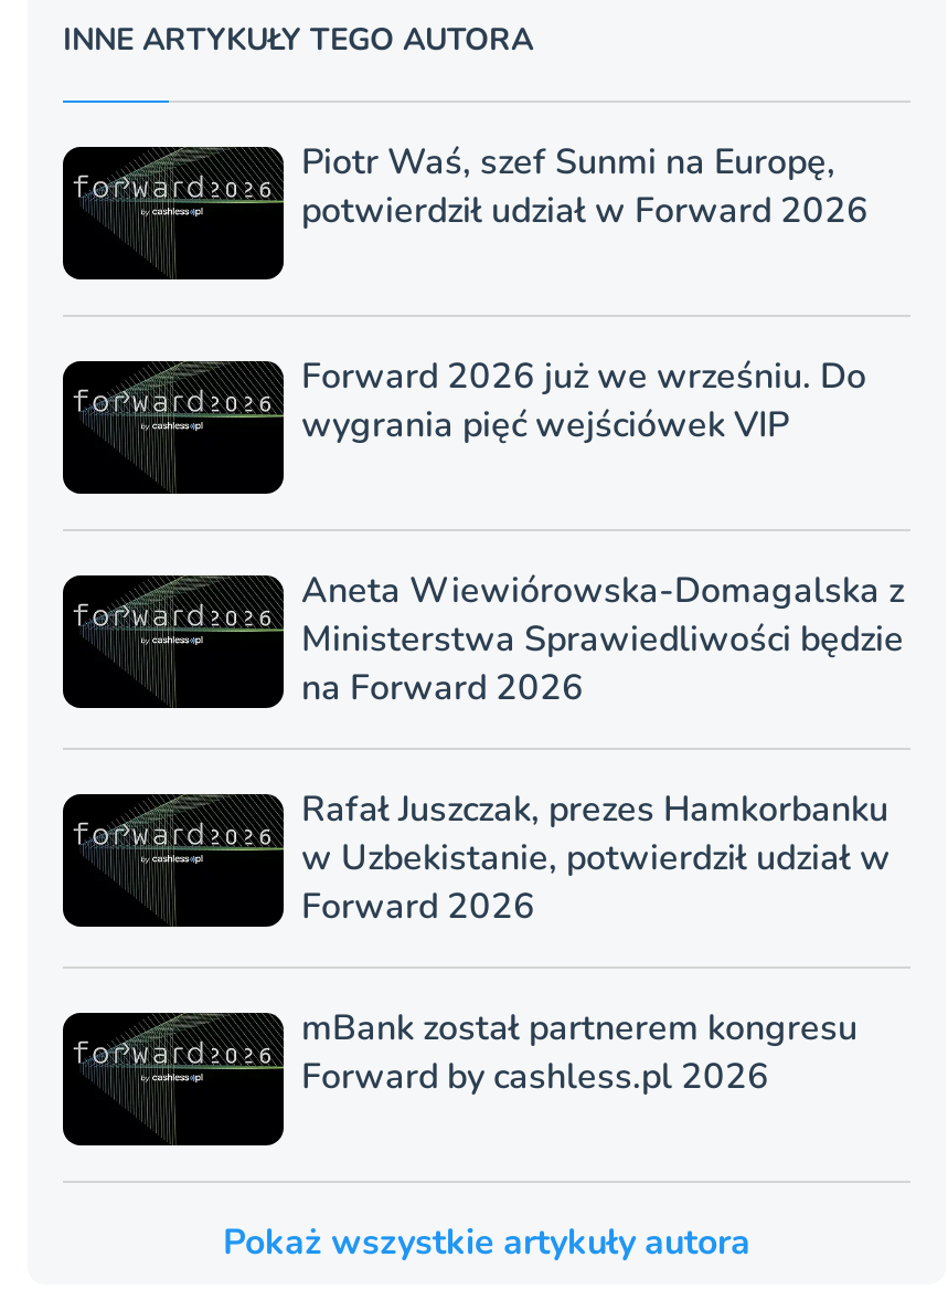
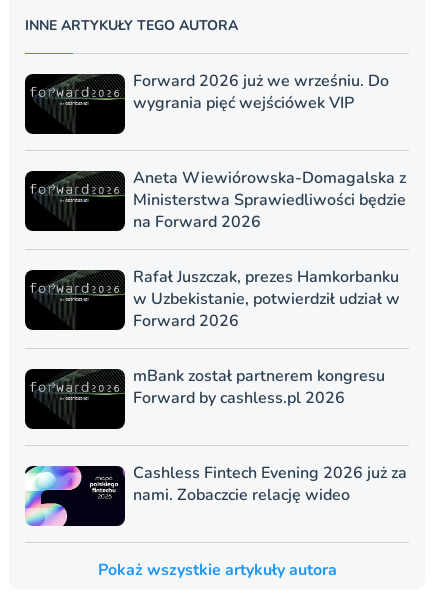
- Piotr Waś, szef Sunmi na Europę,
- potwierdził udział w Forward 2026

moved up: [image] | Forward 2026 już we wrześniu. Do | wygrania pięć wejściówek VIP | ... | mBank został partnerem kongresu | Forward by cashless.pl 2026

+ [image]
+ Cashless Fintech Evening 2026 już za
+ nami. Zobaczcie relację wideo
